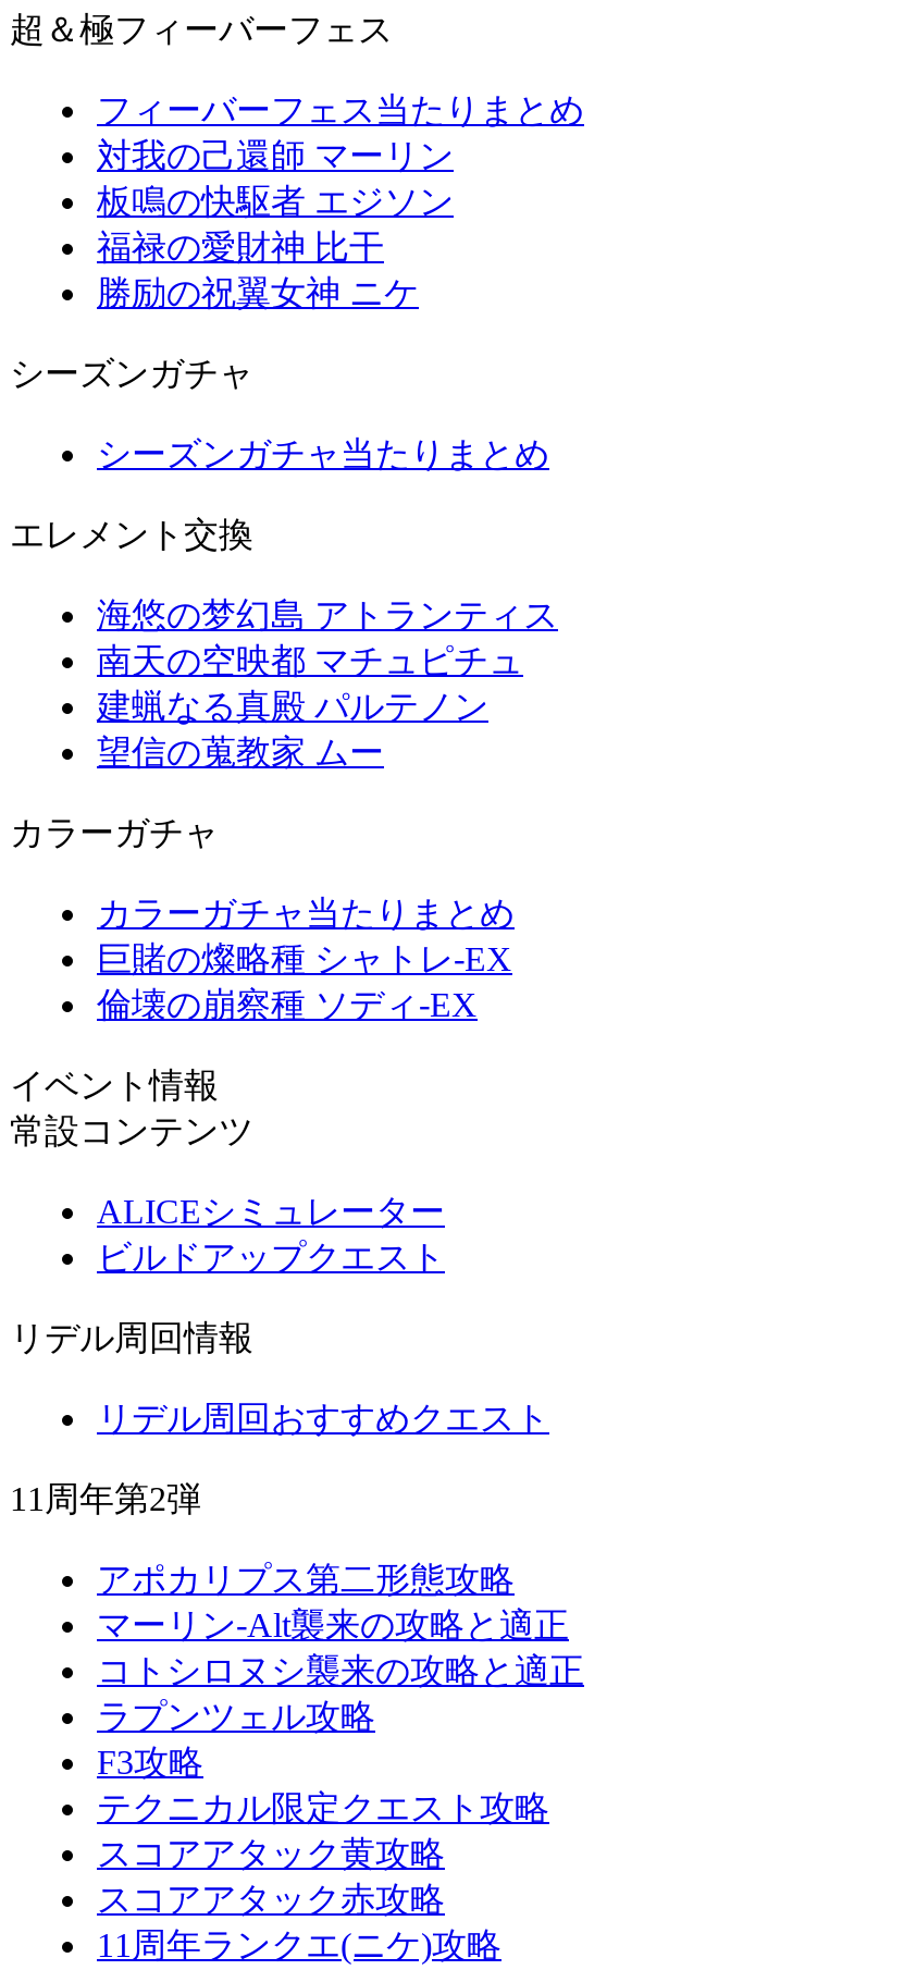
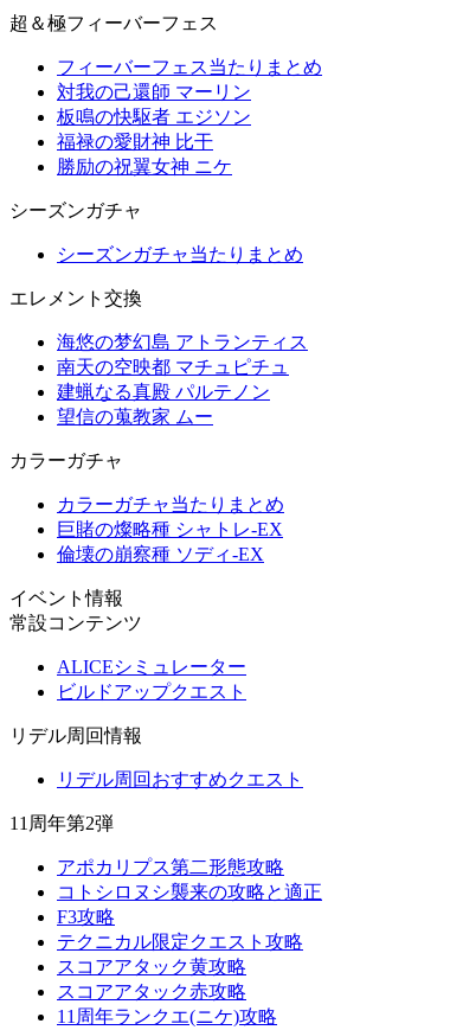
- マーリン-Alt襲来の攻略と適正

- ラプンツェル攻略
